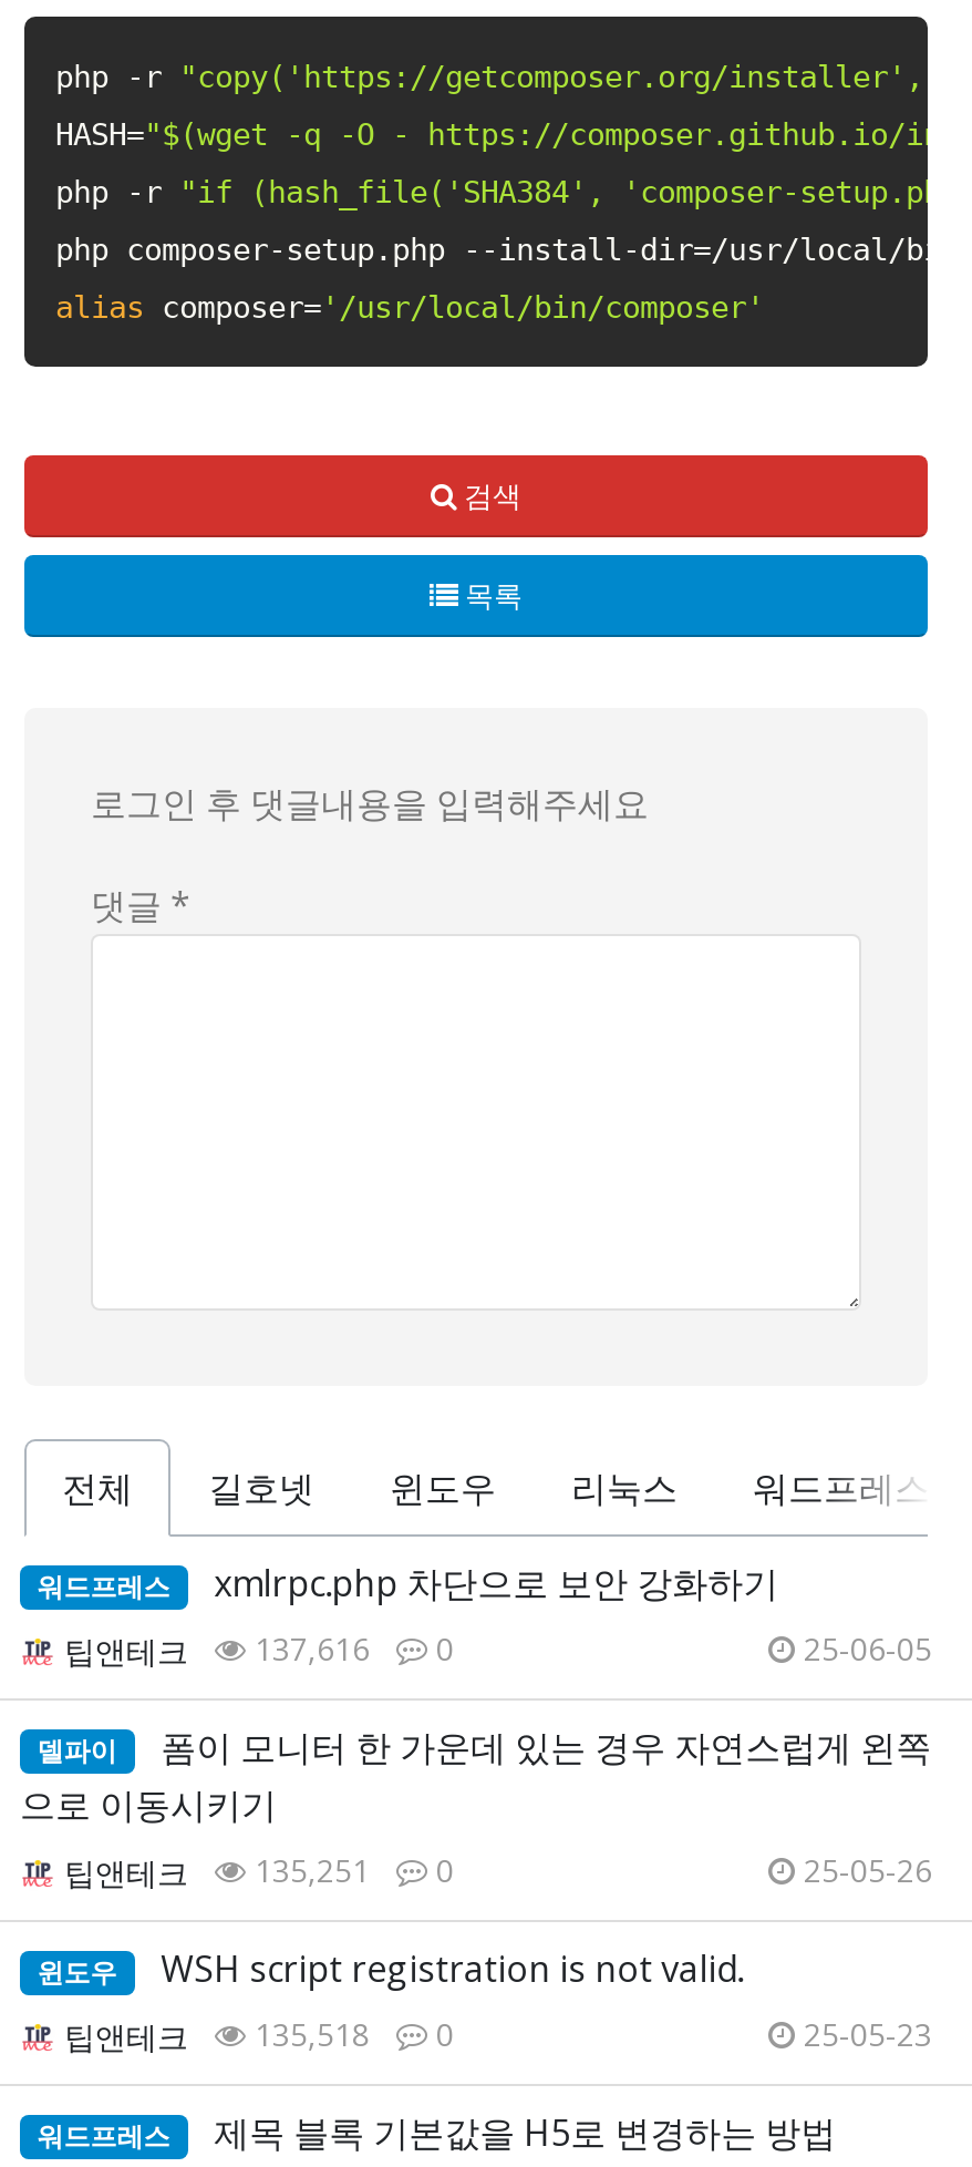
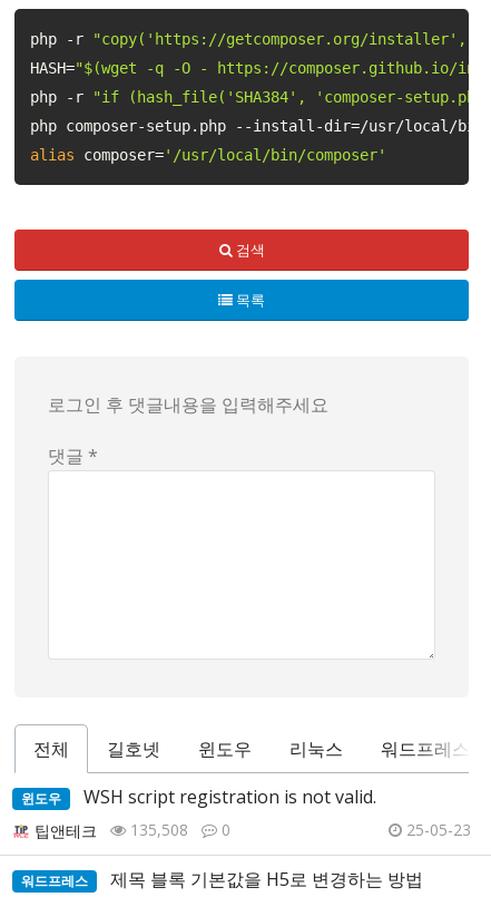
- 워드프레스
- xmlrpc.php 차단으로 보안 강화하기
- 팁앤테크
- 137,616
- 0
- 25-06-05
- 델파이
- 폼이 모니터 한 가운데 있는 경우 자연스럽게 왼쪽
- 으로 이동시키기
- 팁앤테크
- 135,251
- 0
- 25-05-26

- 팁앤테크 135,518 0
+ 팁앤테크 135,508 0
